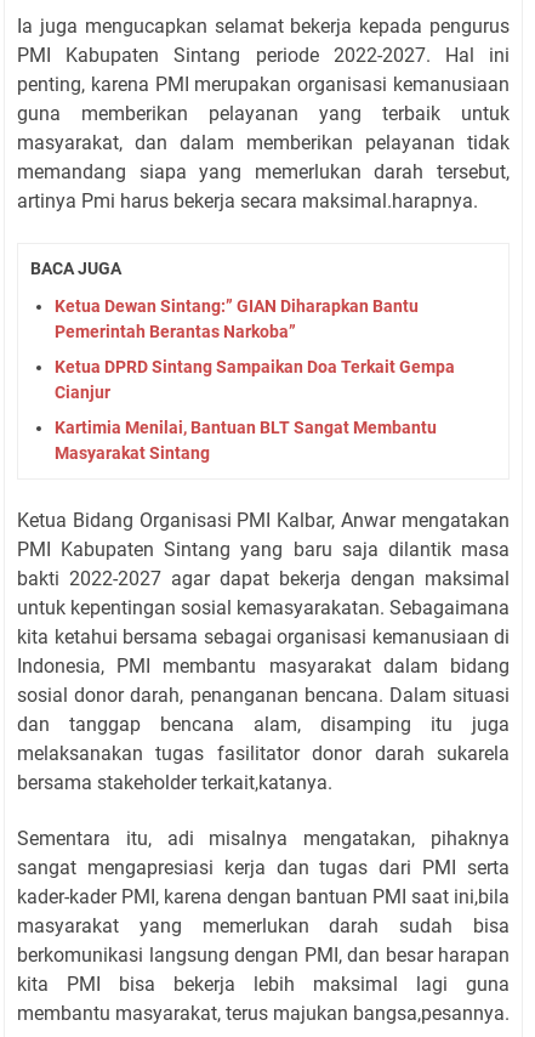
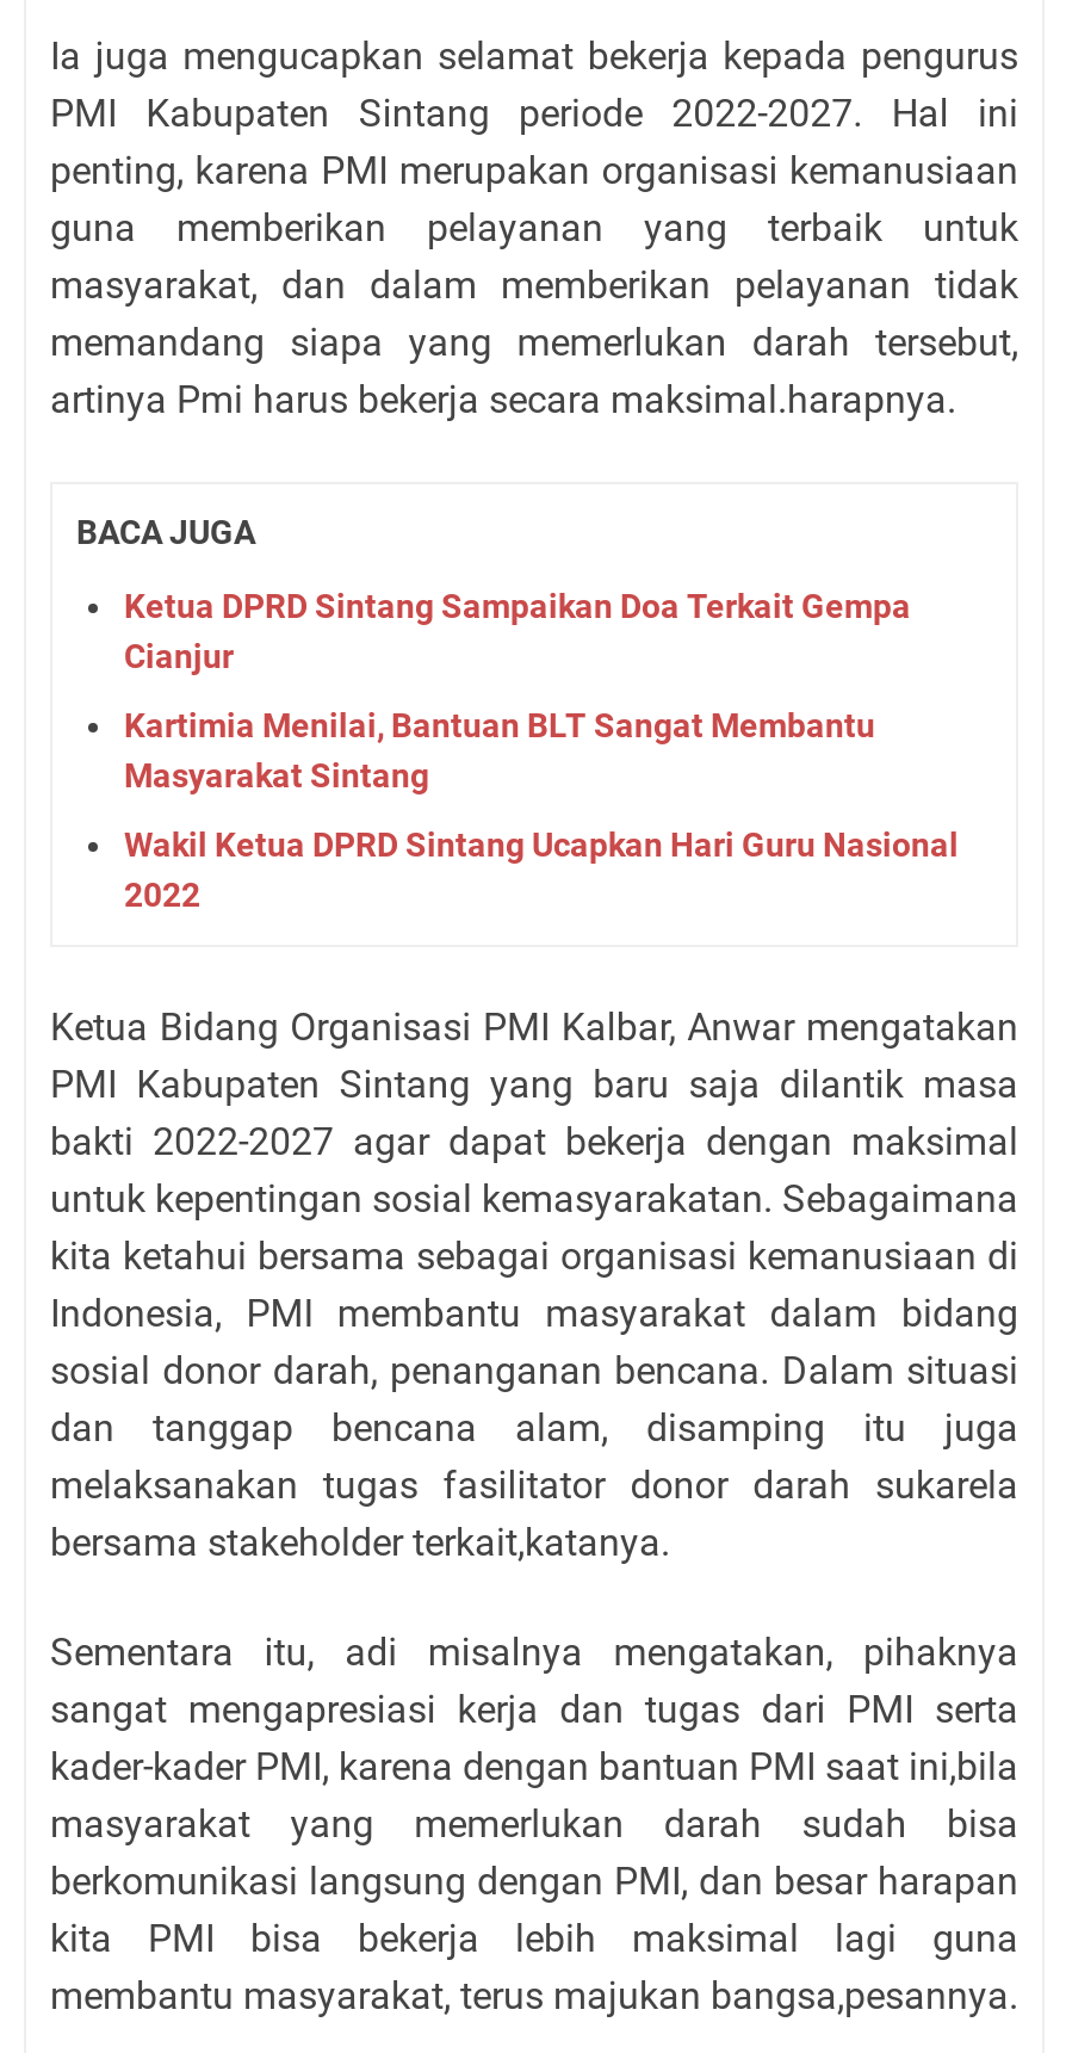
- Ketua Dewan Sintang:” GIAN Diharapkan Bantu
- Pemerintah Berantas Narkoba”

moved up: Ketua DPRD Sintang Sampaikan Doa Terkait Gempa | Cianjur | Kartimia Menilai, Bantuan BLT Sangat Membantu | Masyarakat Sintang

+ Wakil Ketua DPRD Sintang Ucapkan Hari Guru Nasional
+ 2022
